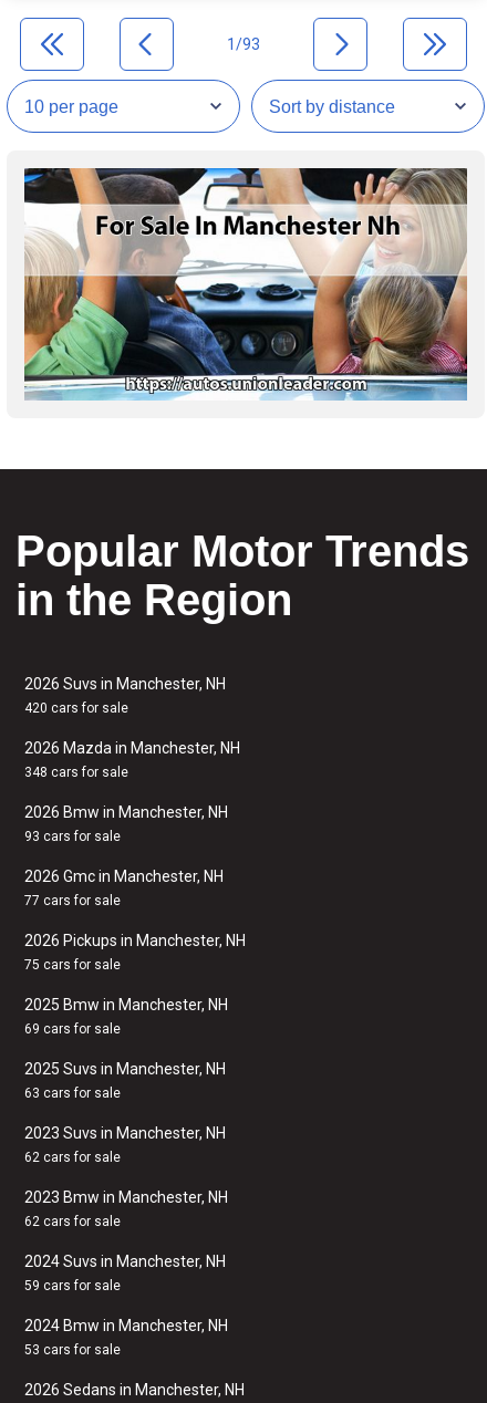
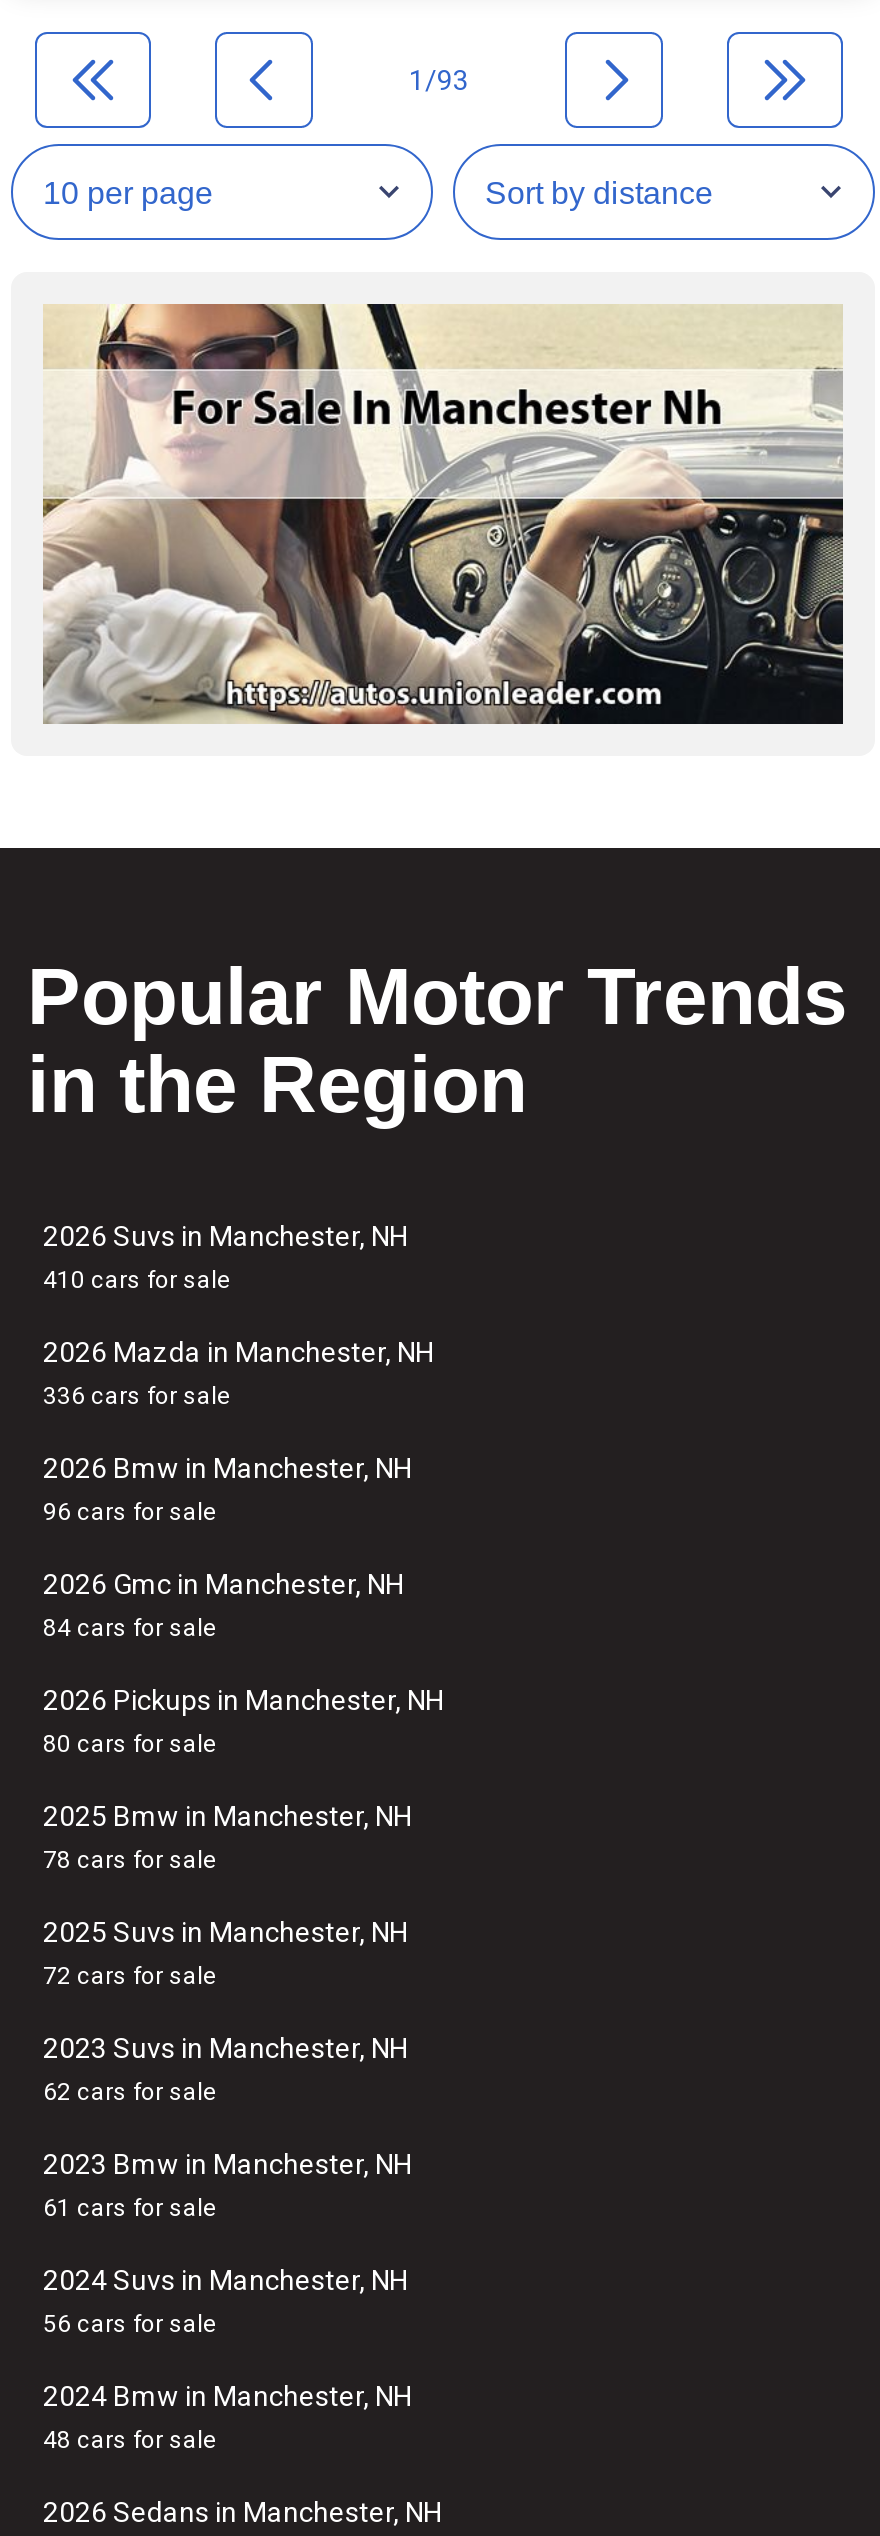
- [image]
+ [image]

- 420 cars for sale
+ 410 cars for sale

- 348 cars for sale
+ 336 cars for sale

- 93 cars for sale
+ 96 cars for sale

- 77 cars for sale
+ 84 cars for sale

- 75 cars for sale
+ 80 cars for sale

- 69 cars for sale
+ 78 cars for sale

- 63 cars for sale
+ 72 cars for sale

- 62 cars for sale
+ 61 cars for sale

- 59 cars for sale
+ 56 cars for sale

- 53 cars for sale
+ 48 cars for sale
